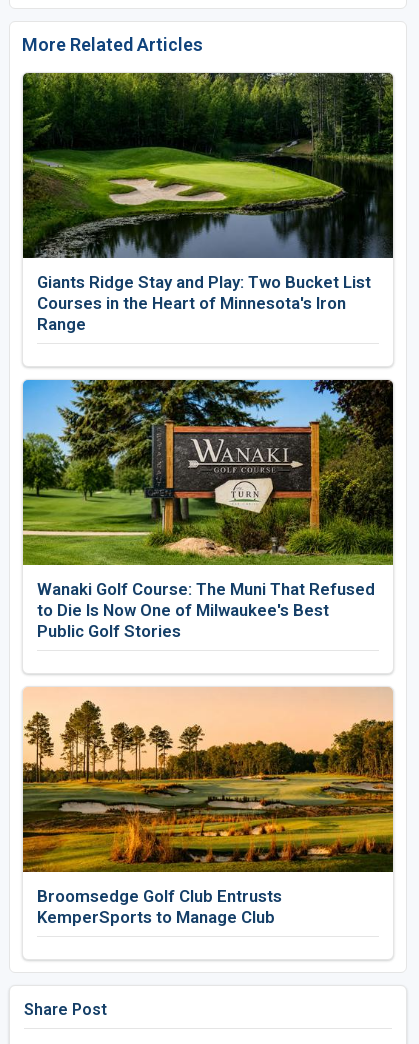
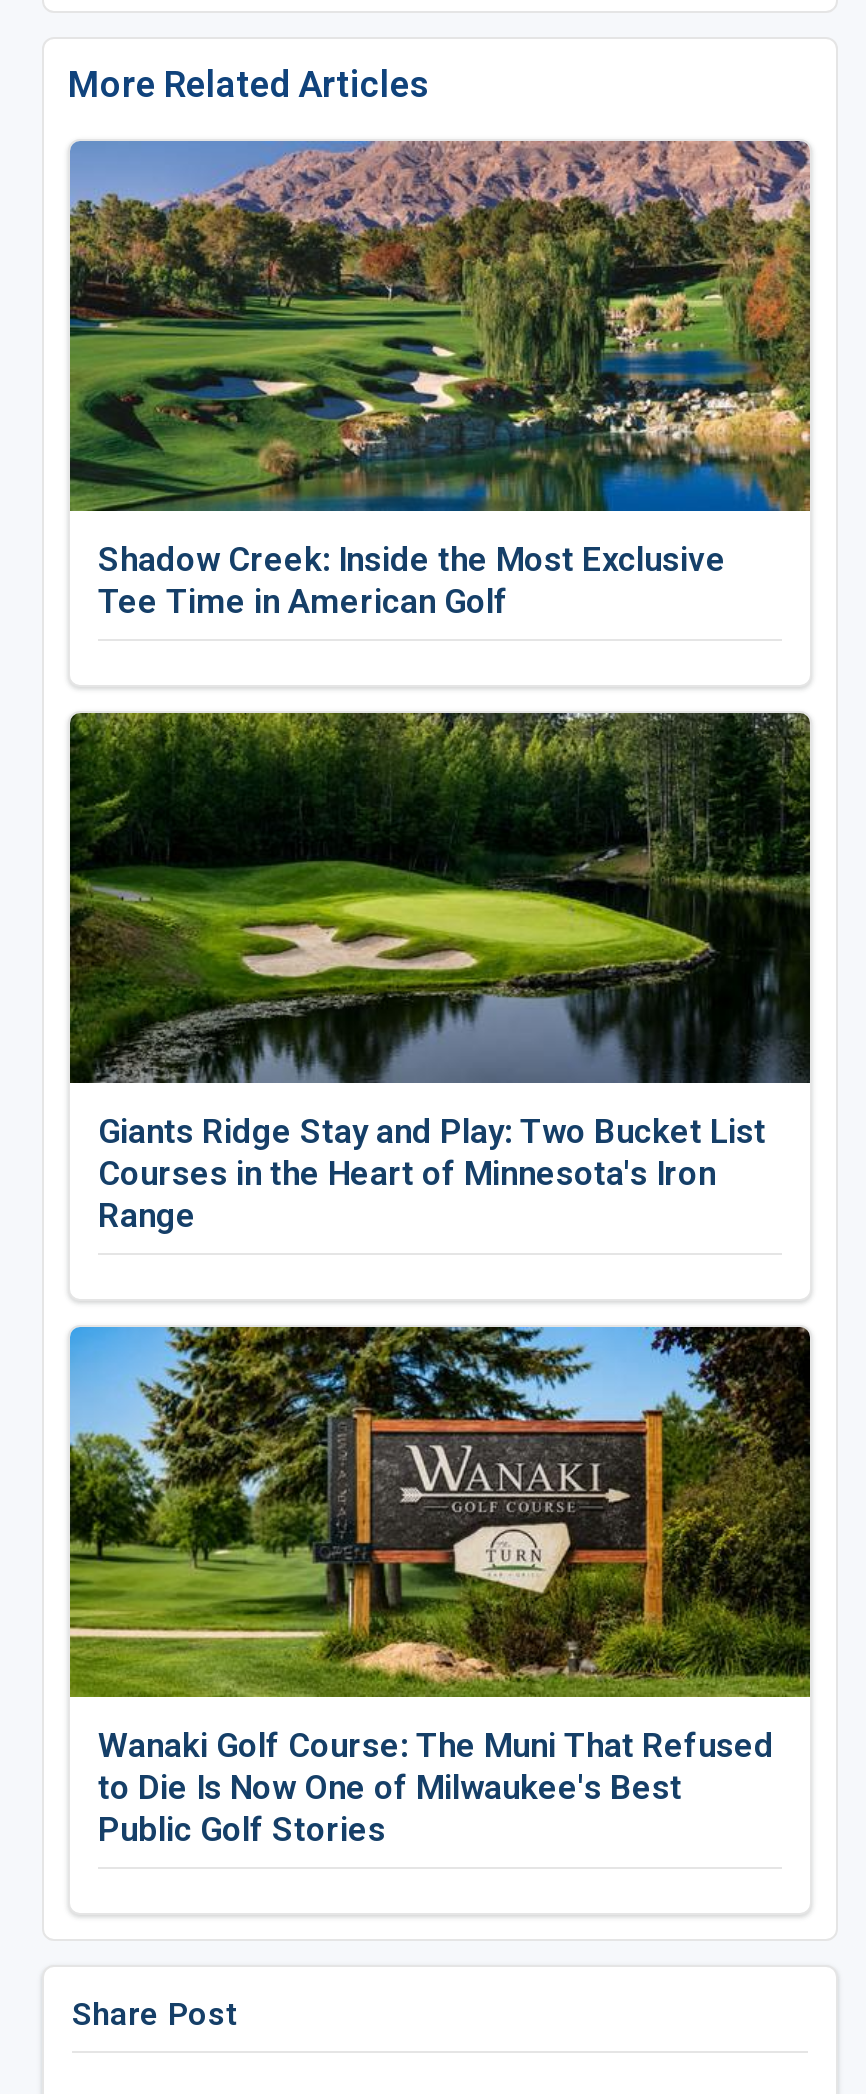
+ [image]
+ Shadow Creek: Inside the Most Exclusive
+ Tee Time in American Golf

moved down: [image] | Giants Ridge Stay and Play: Two Bucket List | Courses in the Heart of Minnesota's Iron | Range | Wanaki Golf Course: The Muni That Refused | to Die Is Now One of Milwaukee's Best | Public Golf Stories

- [image]
- Broomsedge Golf Club Entrusts
- KemperSports to Manage Club
